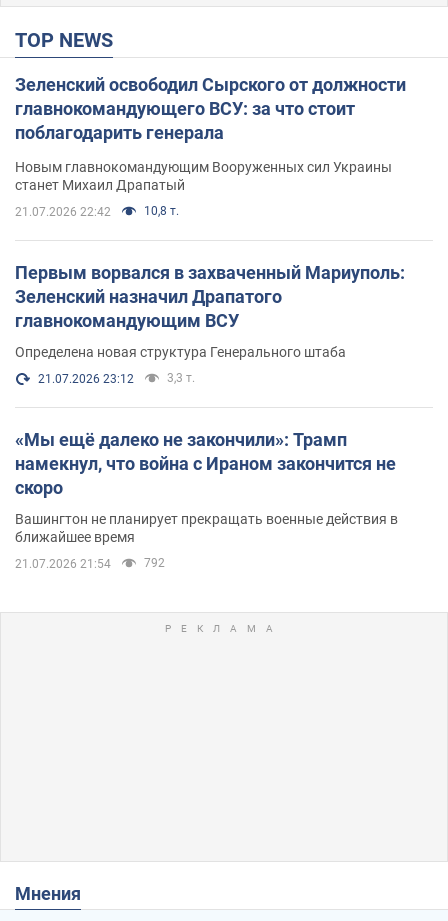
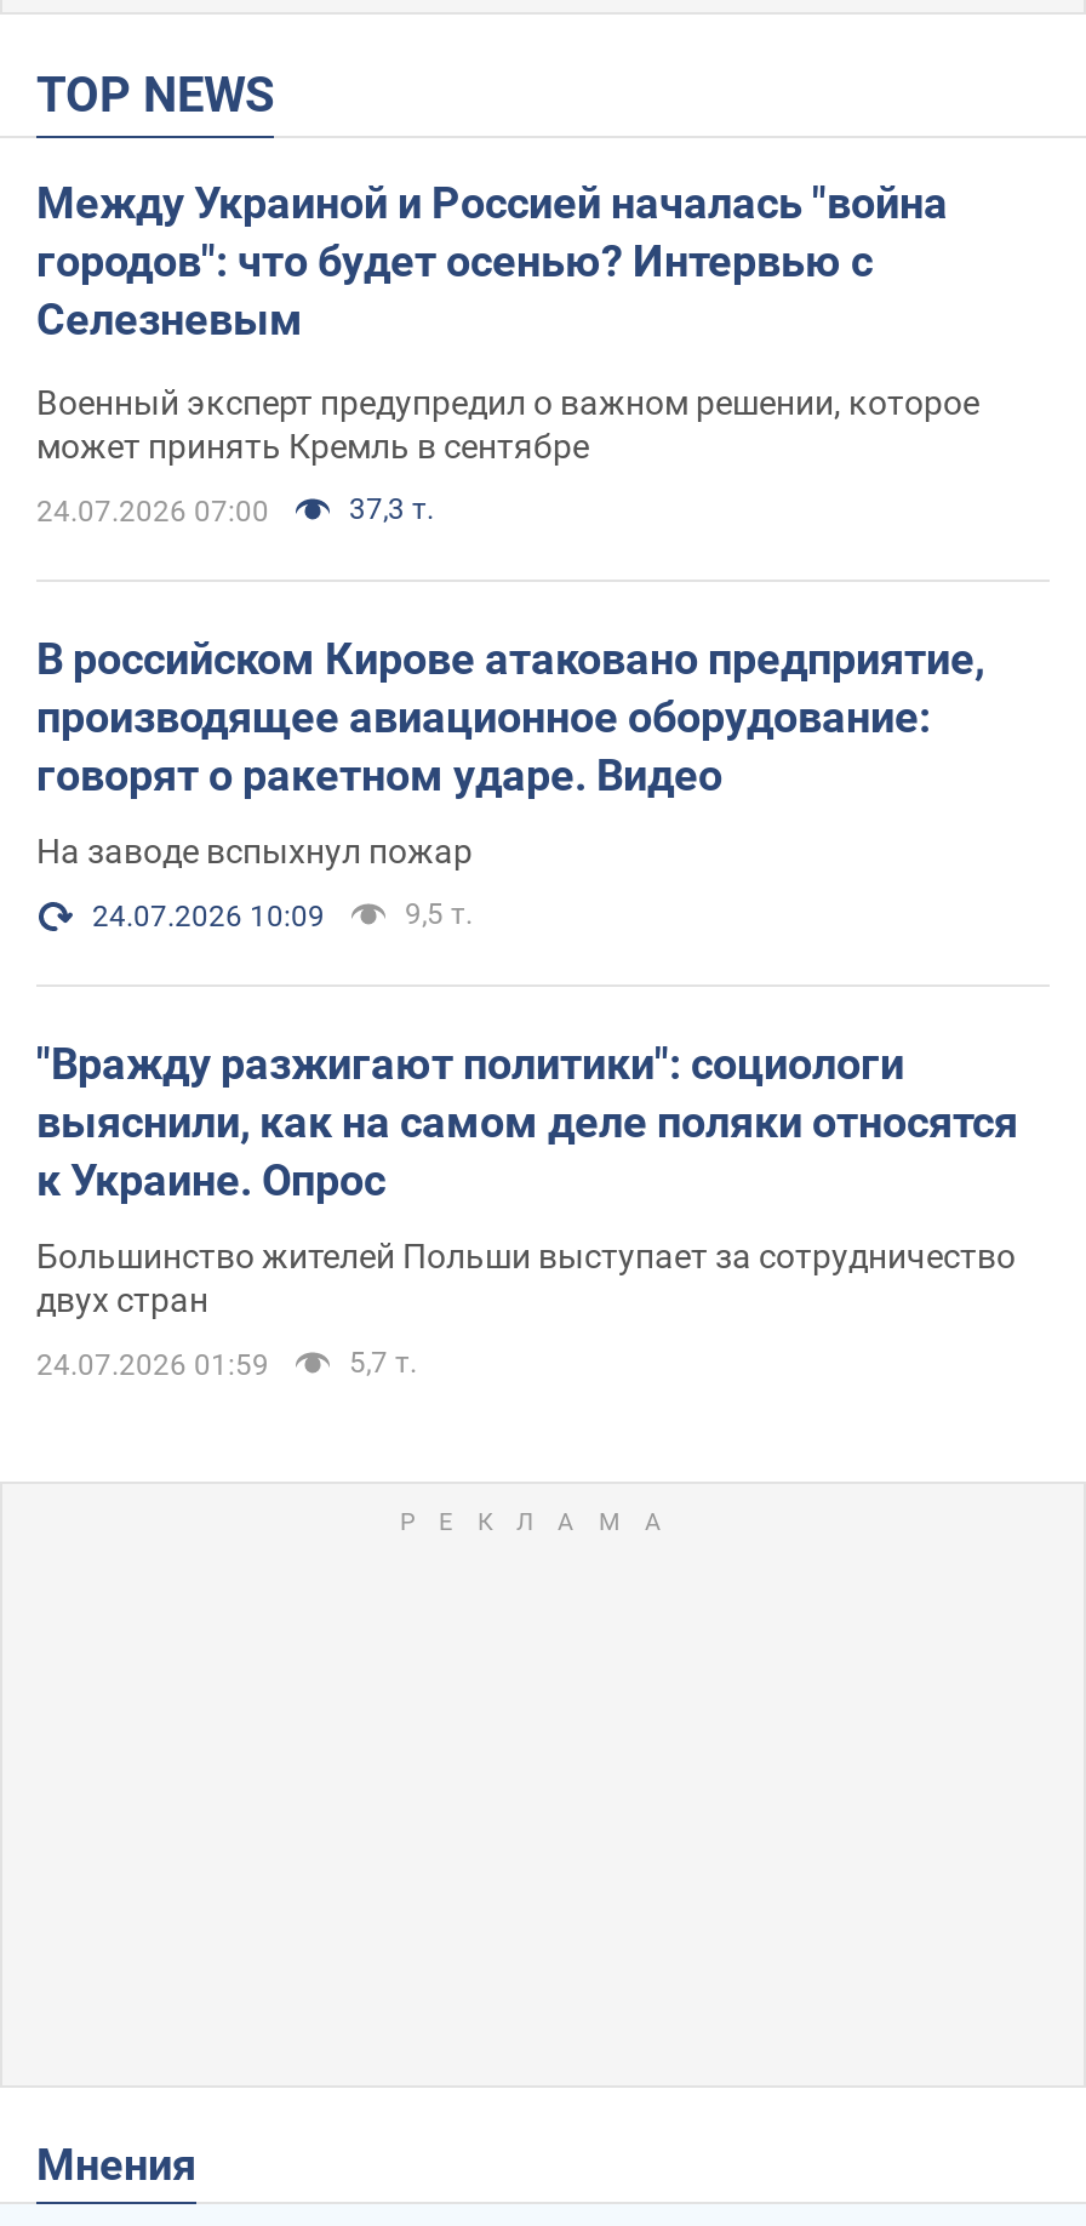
- Зеленский освободил Сырского от должности
- главнокомандующего ВСУ: за что стоит
- поблагодарить генерала
+ Между Украиной и Россией началась "война
+ городов": что будет осенью? Интервью с
+ Селезневым

- Новым главнокомандующим Вооруженных сил Украины
- станет Михаил Драпатый
+ Военный эксперт предупредил о важном решении, которое
+ может принять Кремль в сентябре

- 21.07.2026 22:42
- 10,8 т.
+ 24.07.2026 07:00
+ 37,3 т.

- Первым ворвался в захваченный Мариуполь:
- Зеленский назначил Драпатого
- главнокомандующим ВСУ
+ В российском Кирове атаковано предприятие,
+ производящее авиационное оборудование:
+ говорят о ракетном ударе. Видео

- Определена новая структура Генерального штаба
+ На заводе вспыхнул пожар

- 21.07.2026 23:12
- 3,3 т.
+ 24.07.2026 10:09
+ 9,5 т.

- «Мы ещё далеко не закончили»: Трамп
- намекнул, что война с Ираном закончится не
- скоро
+ "Вражду разжигают политики": социологи
+ выяснили, как на самом деле поляки относятся
+ к Украине. Опрос

- Вашингтон не планирует прекращать военные действия в
- ближайшее время
+ Большинство жителей Польши выступает за сотрудничество
+ двух стран

- 21.07.2026 21:54
- 792
+ 24.07.2026 01:59
+ 5,7 т.
